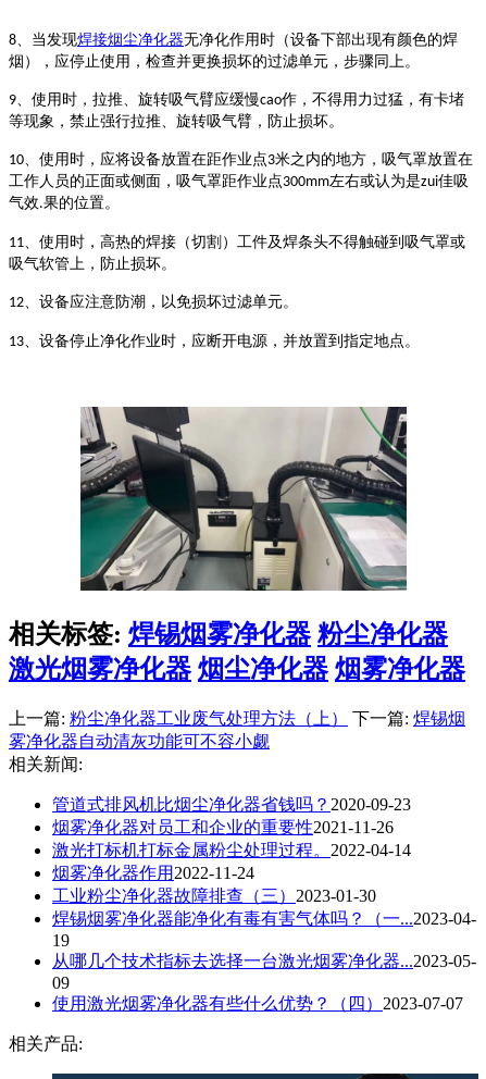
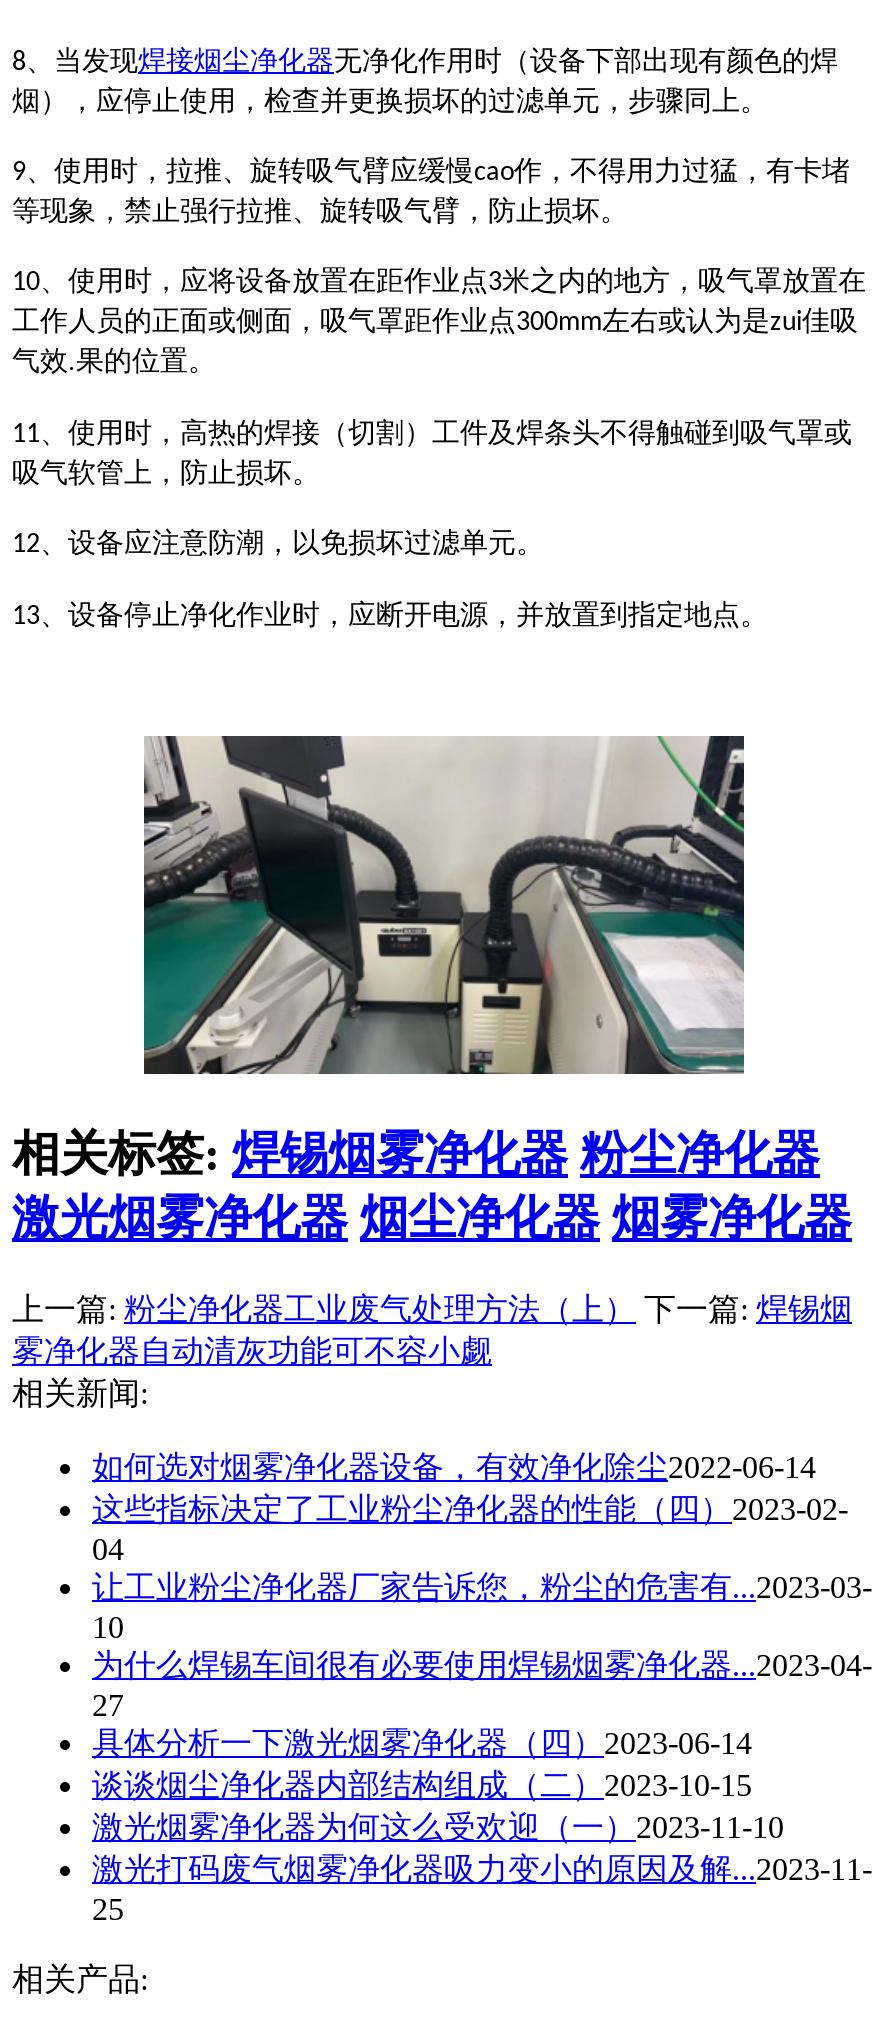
- 管道式排风机比烟尘净化器省钱吗？2020-09-23
- 烟雾净化器对员工和企业的重要性2021-11-26
- 激光打标机打标金属粉尘处理过程。2022-04-14
- 烟雾净化器作用2022-11-24
- 工业粉尘净化器故障排查（三）2023-01-30
- 焊锡烟雾净化器能净化有毒有害气体吗？（一... 2023-04-
- 19
- 从哪几个技术指标去选择一台激光烟雾净化器... 2023-05-
- 09
- 使用激光烟雾净化器有些什么优势？（四）2023-07-07
+ 如何选对烟雾净化器设备，有效净化除尘2022-06-14
+ 这些指标决定了工业粉尘净化器的性能（四）2023-02-
+ 04
+ 让工业粉尘净化器厂家告诉您，粉尘的危害有... 2023-03-
+ 10
+ 为什么焊锡车间很有必要使用焊锡烟雾净化器... 2023-04-
+ 27
+ 具体分析一下激光烟雾净化器（四）2023-06-14
+ 谈谈烟尘净化器内部结构组成（二）2023-10-15
+ 激光烟雾净化器为何这么受欢迎（一）2023-11-10
+ 激光打码废气烟雾净化器吸力变小的原因及解... 2023-11-
+ 25
